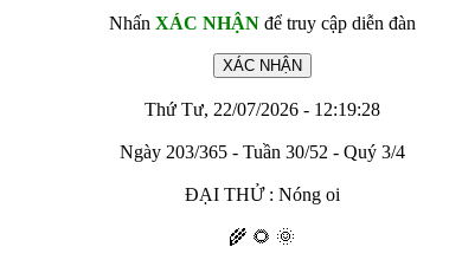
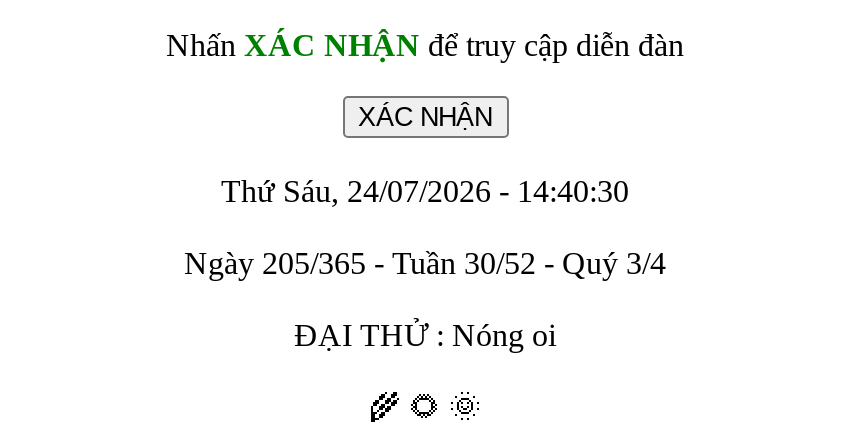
- Thứ Tư, 22/07/2026 - 12:19:28
+ Thứ Sáu, 24/07/2026 - 14:40:30

- Ngày 203/365 - Tuần 30/52 - Quý 3/4
+ Ngày 205/365 - Tuần 30/52 - Quý 3/4
